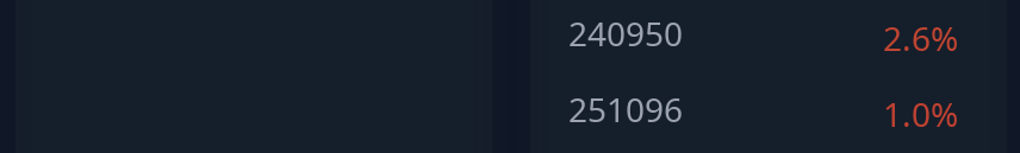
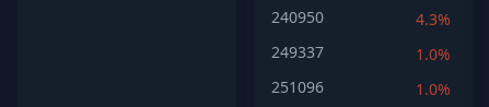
- 2.6%
+ 4.3%
+ 249337
+ 1.0%
